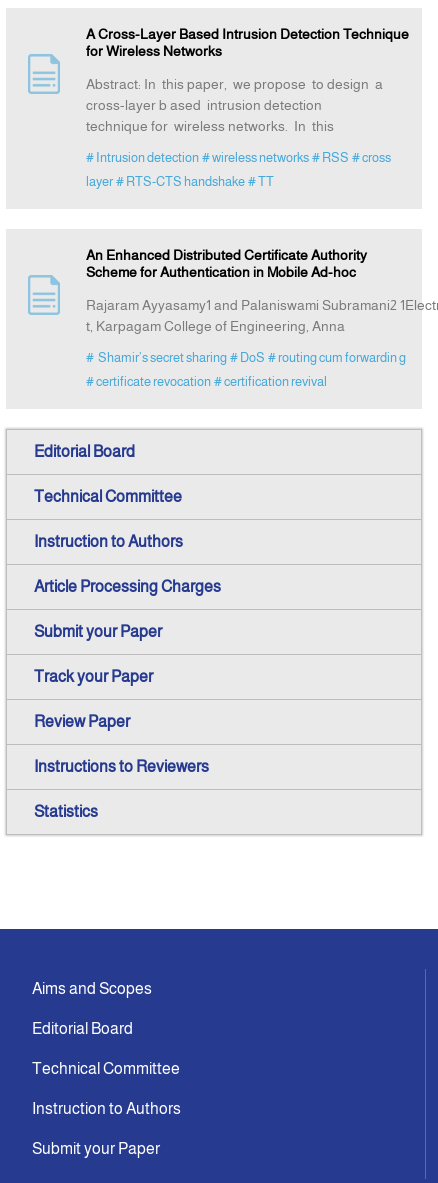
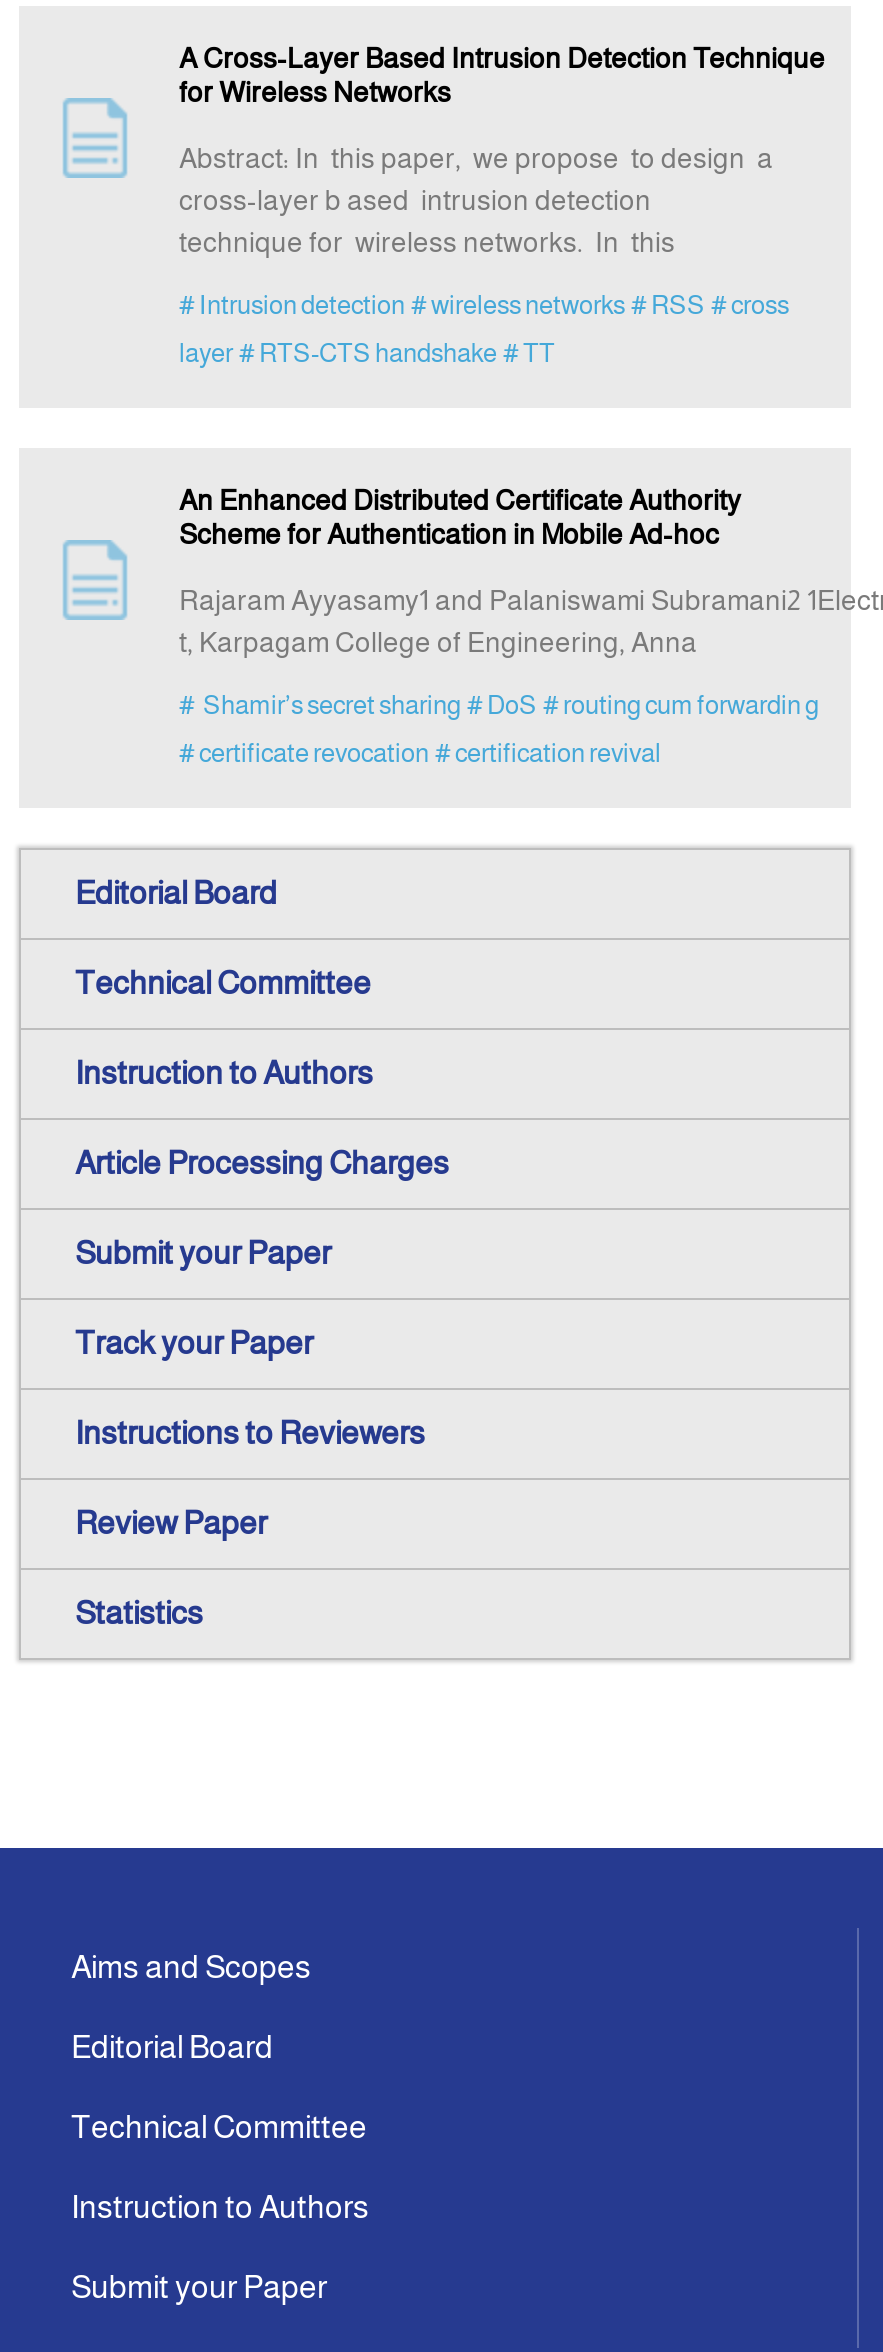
moved down: Review Paper

moved up: Instructions to Reviewers
